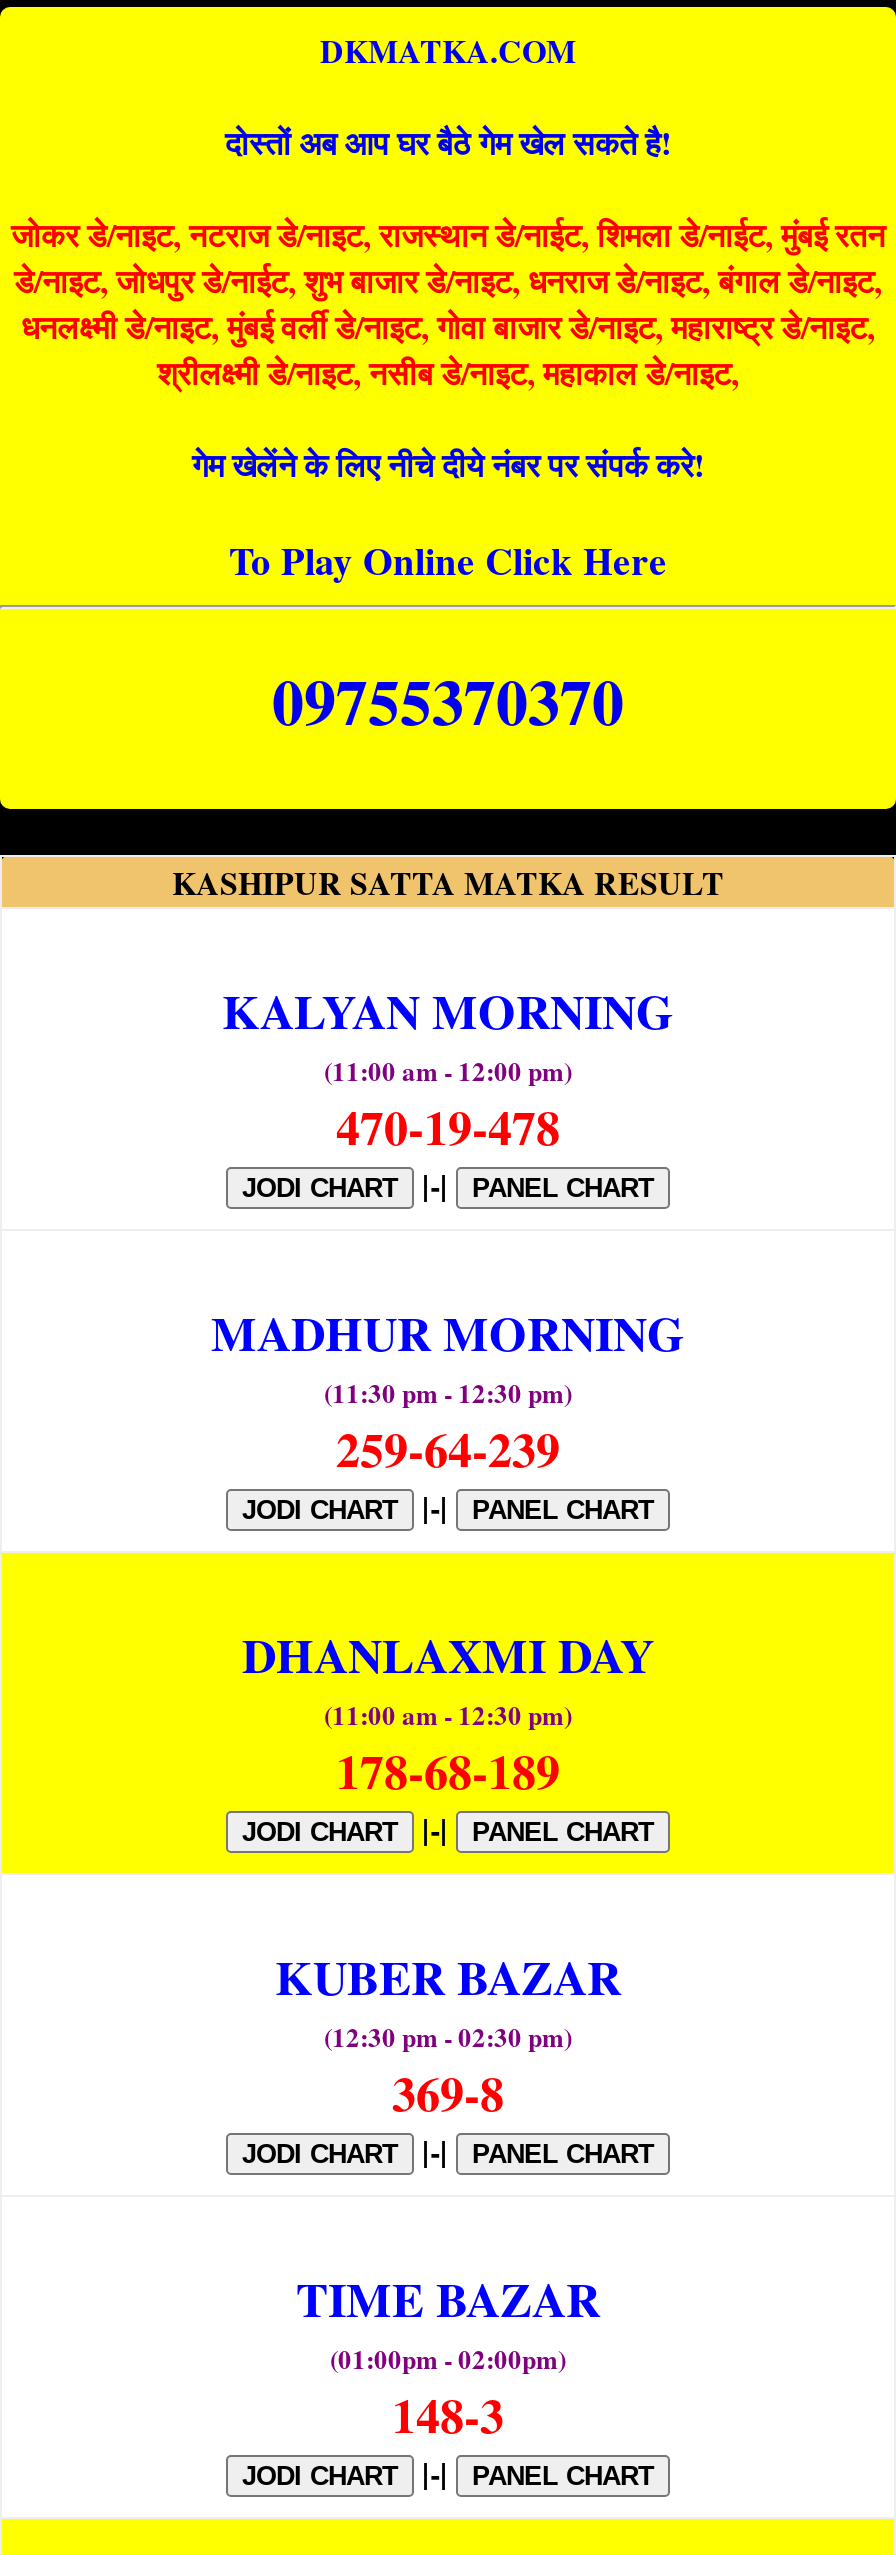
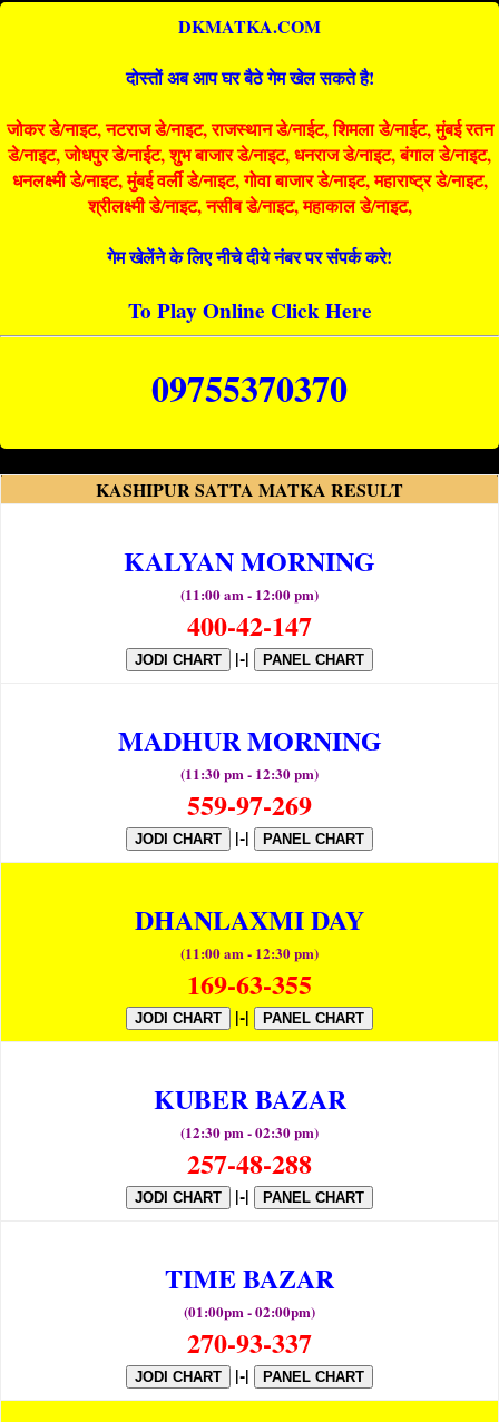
- 470-19-478
+ 400-42-147

- 259-64-239
+ 559-97-269

- 178-68-189
+ 169-63-355

- 369-8
+ 257-48-288

- 148-3
+ 270-93-337
